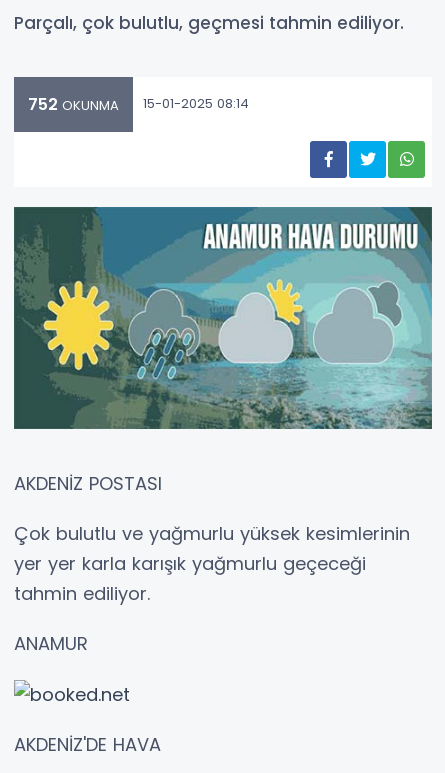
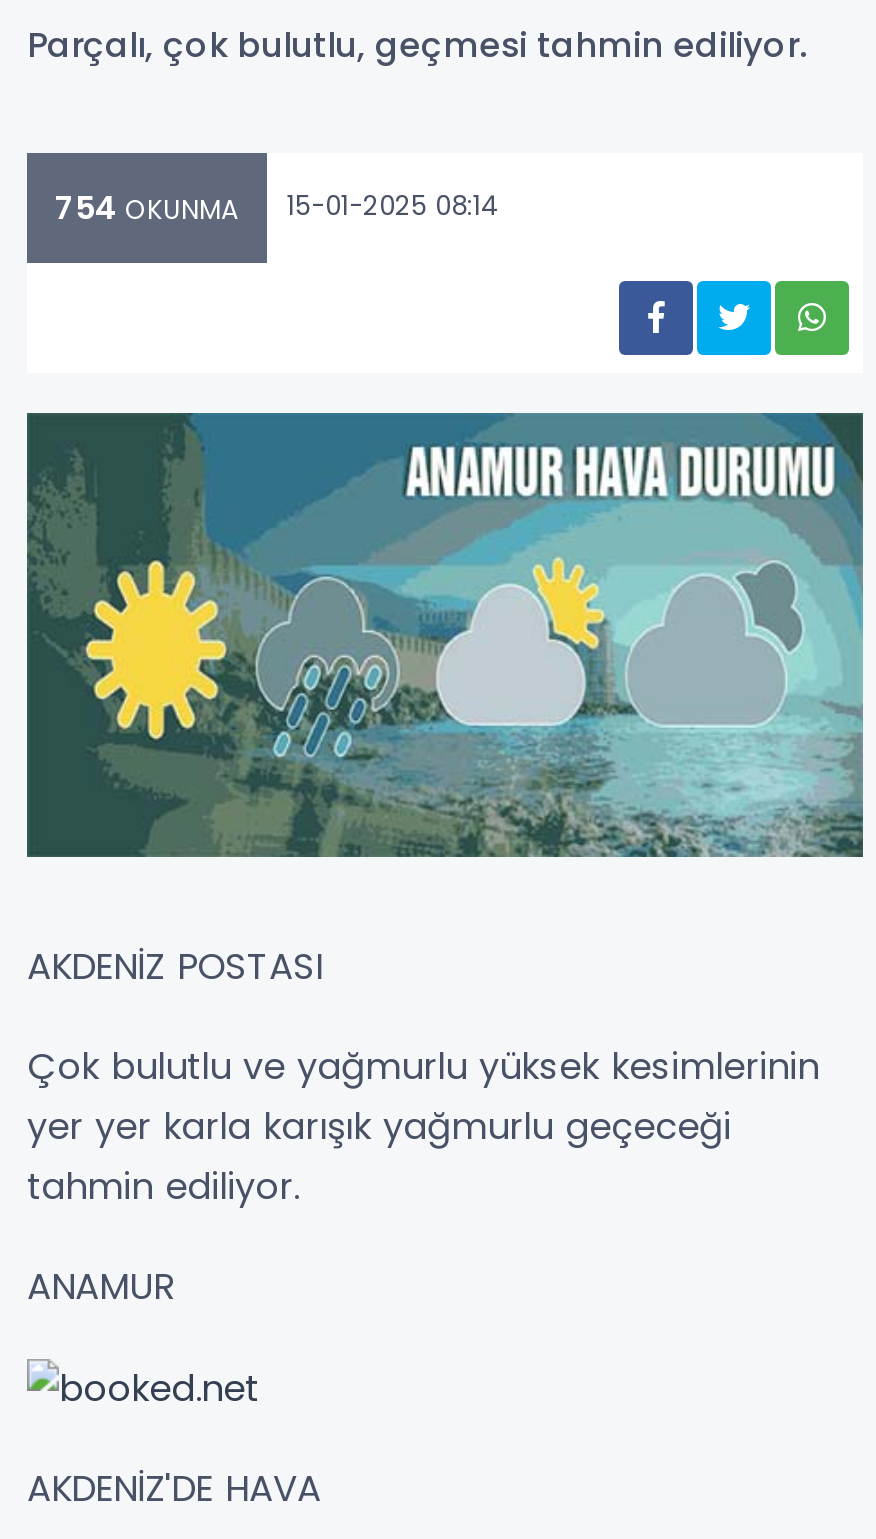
- 752 OKUNMA 15-01-2025 08:14
+ 754 OKUNMA 15-01-2025 08:14
